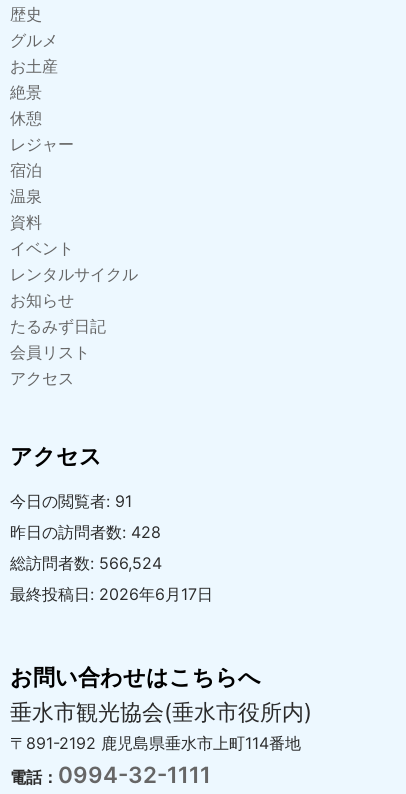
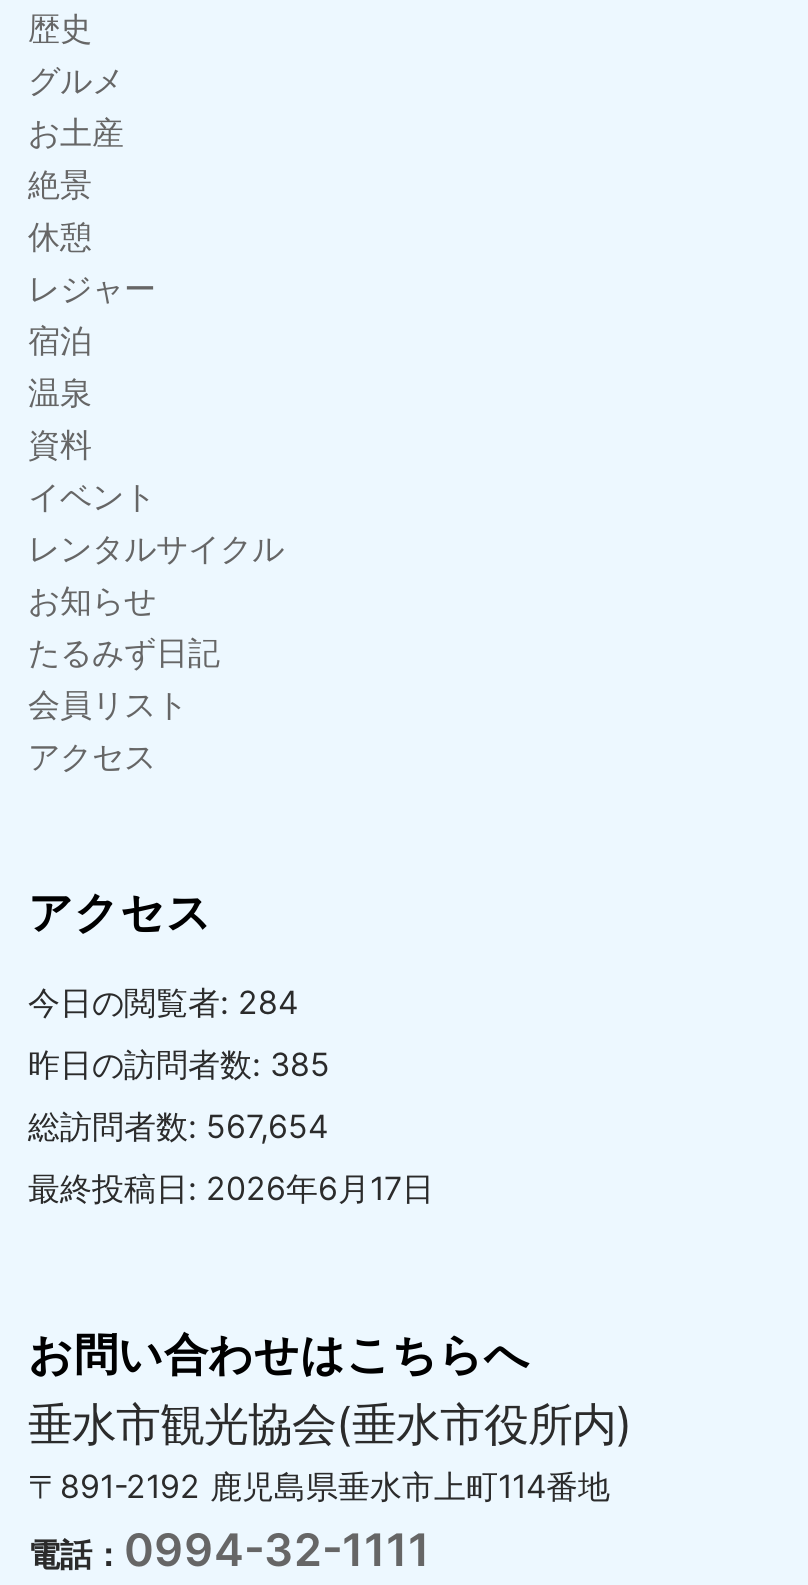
- 今日の閲覧者: 91
+ 今日の閲覧者: 284

- 昨日の訪問者数: 428
+ 昨日の訪問者数: 385

- 総訪問者数: 566,524
+ 総訪問者数: 567,654
